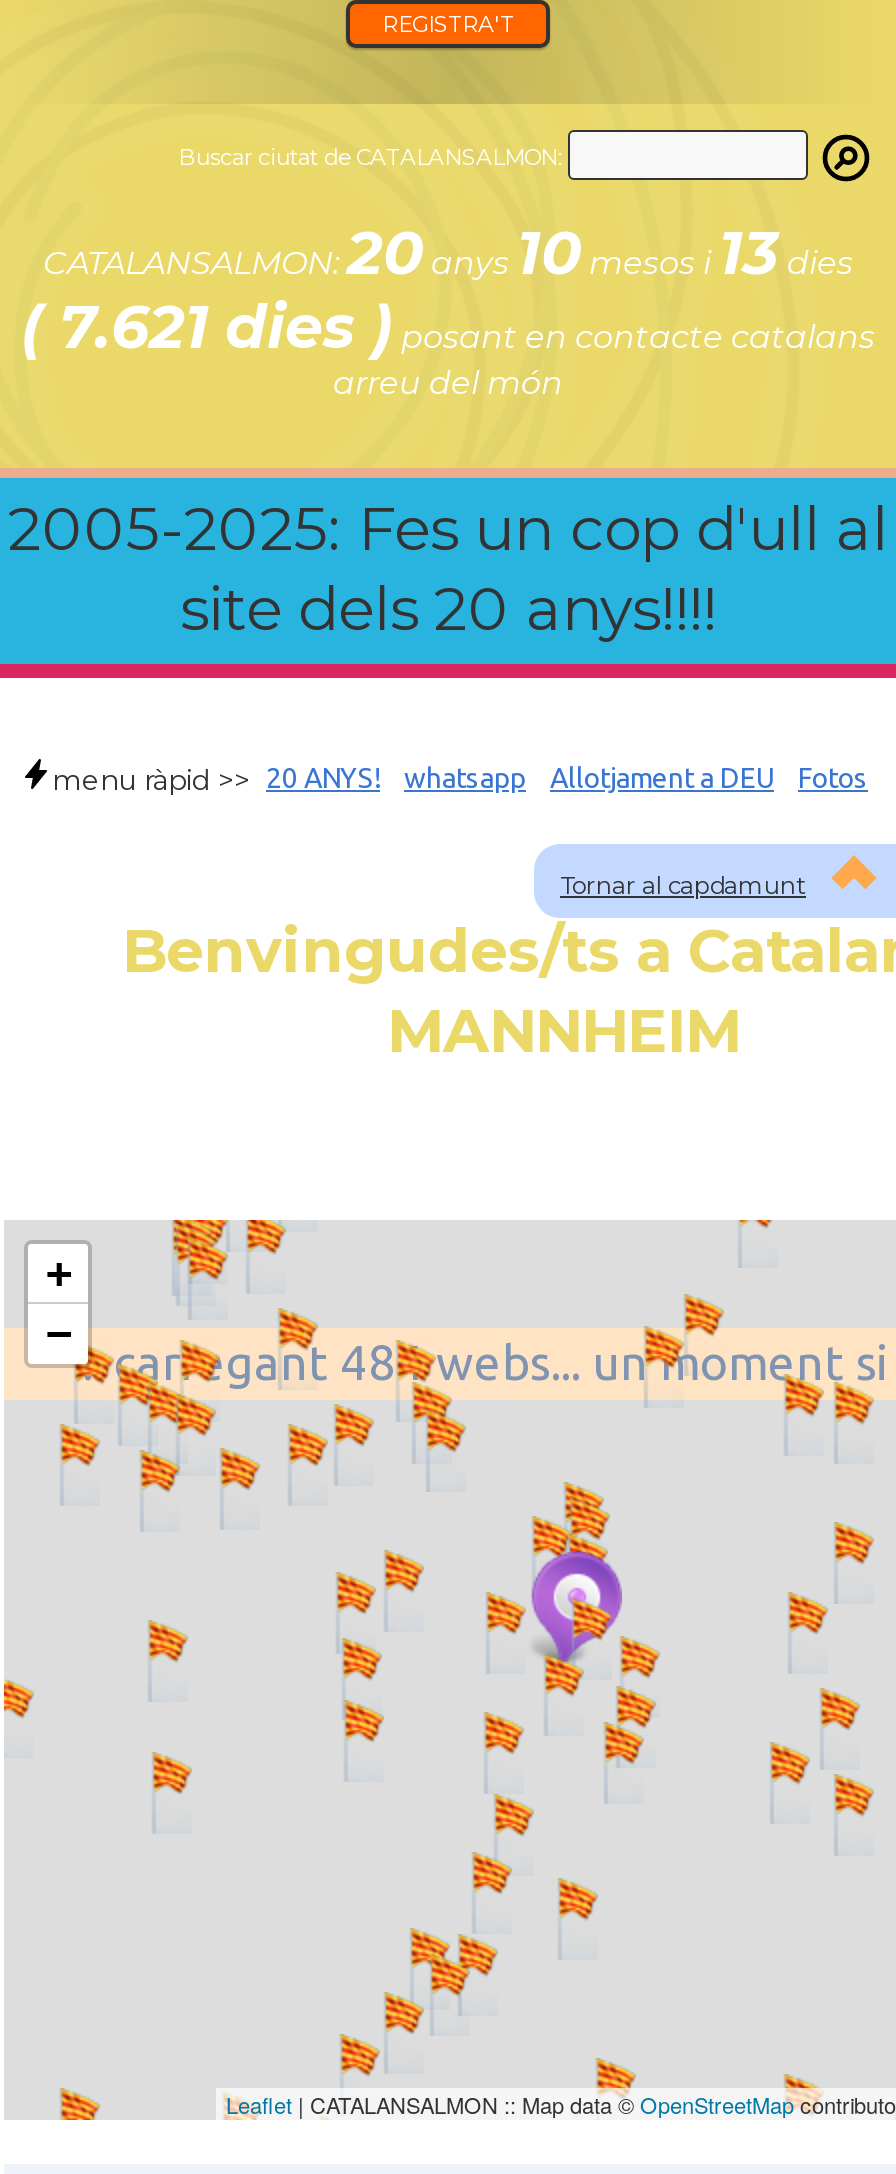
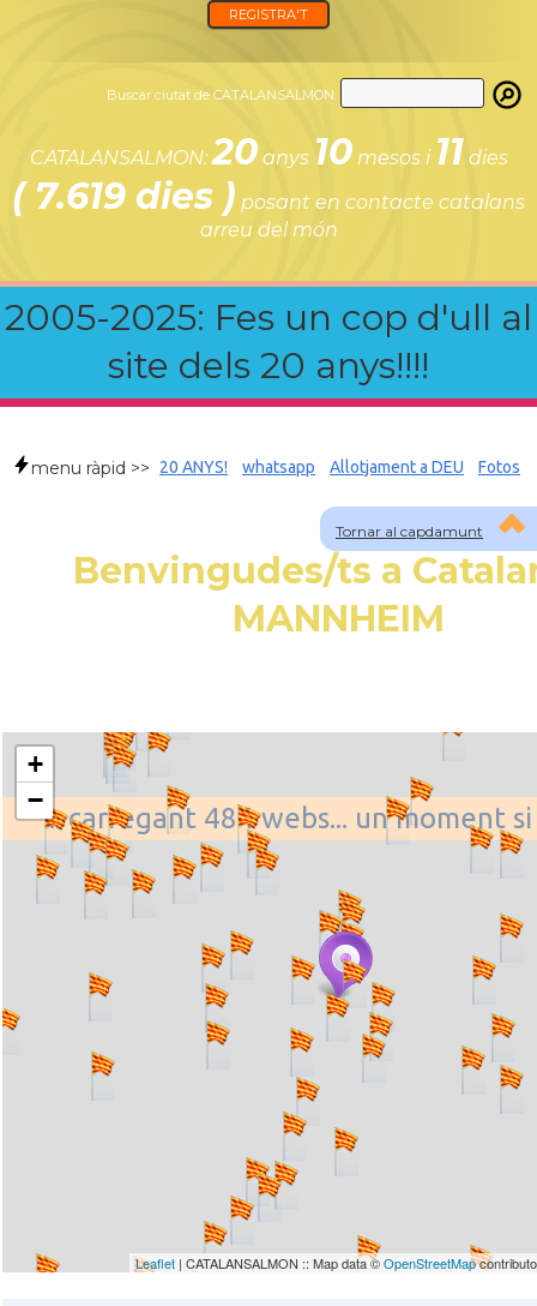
- CATALANSALMON:20anys 10mesos i13dies
+ CATALANSALMON:20anys 10mesos i11dies

- ( 7.621 dies )posant en contacte catalans
+ ( 7.619 dies )posant en contacte catalans
